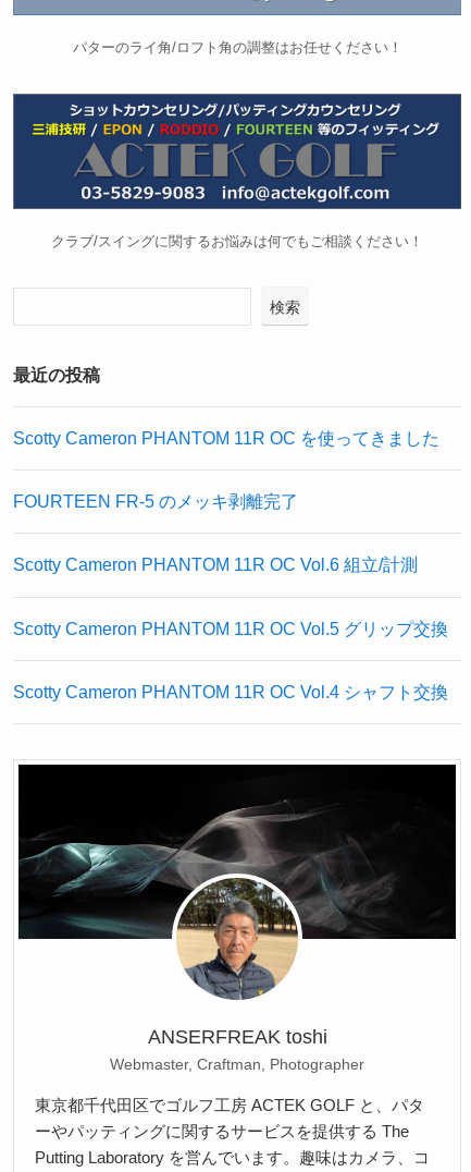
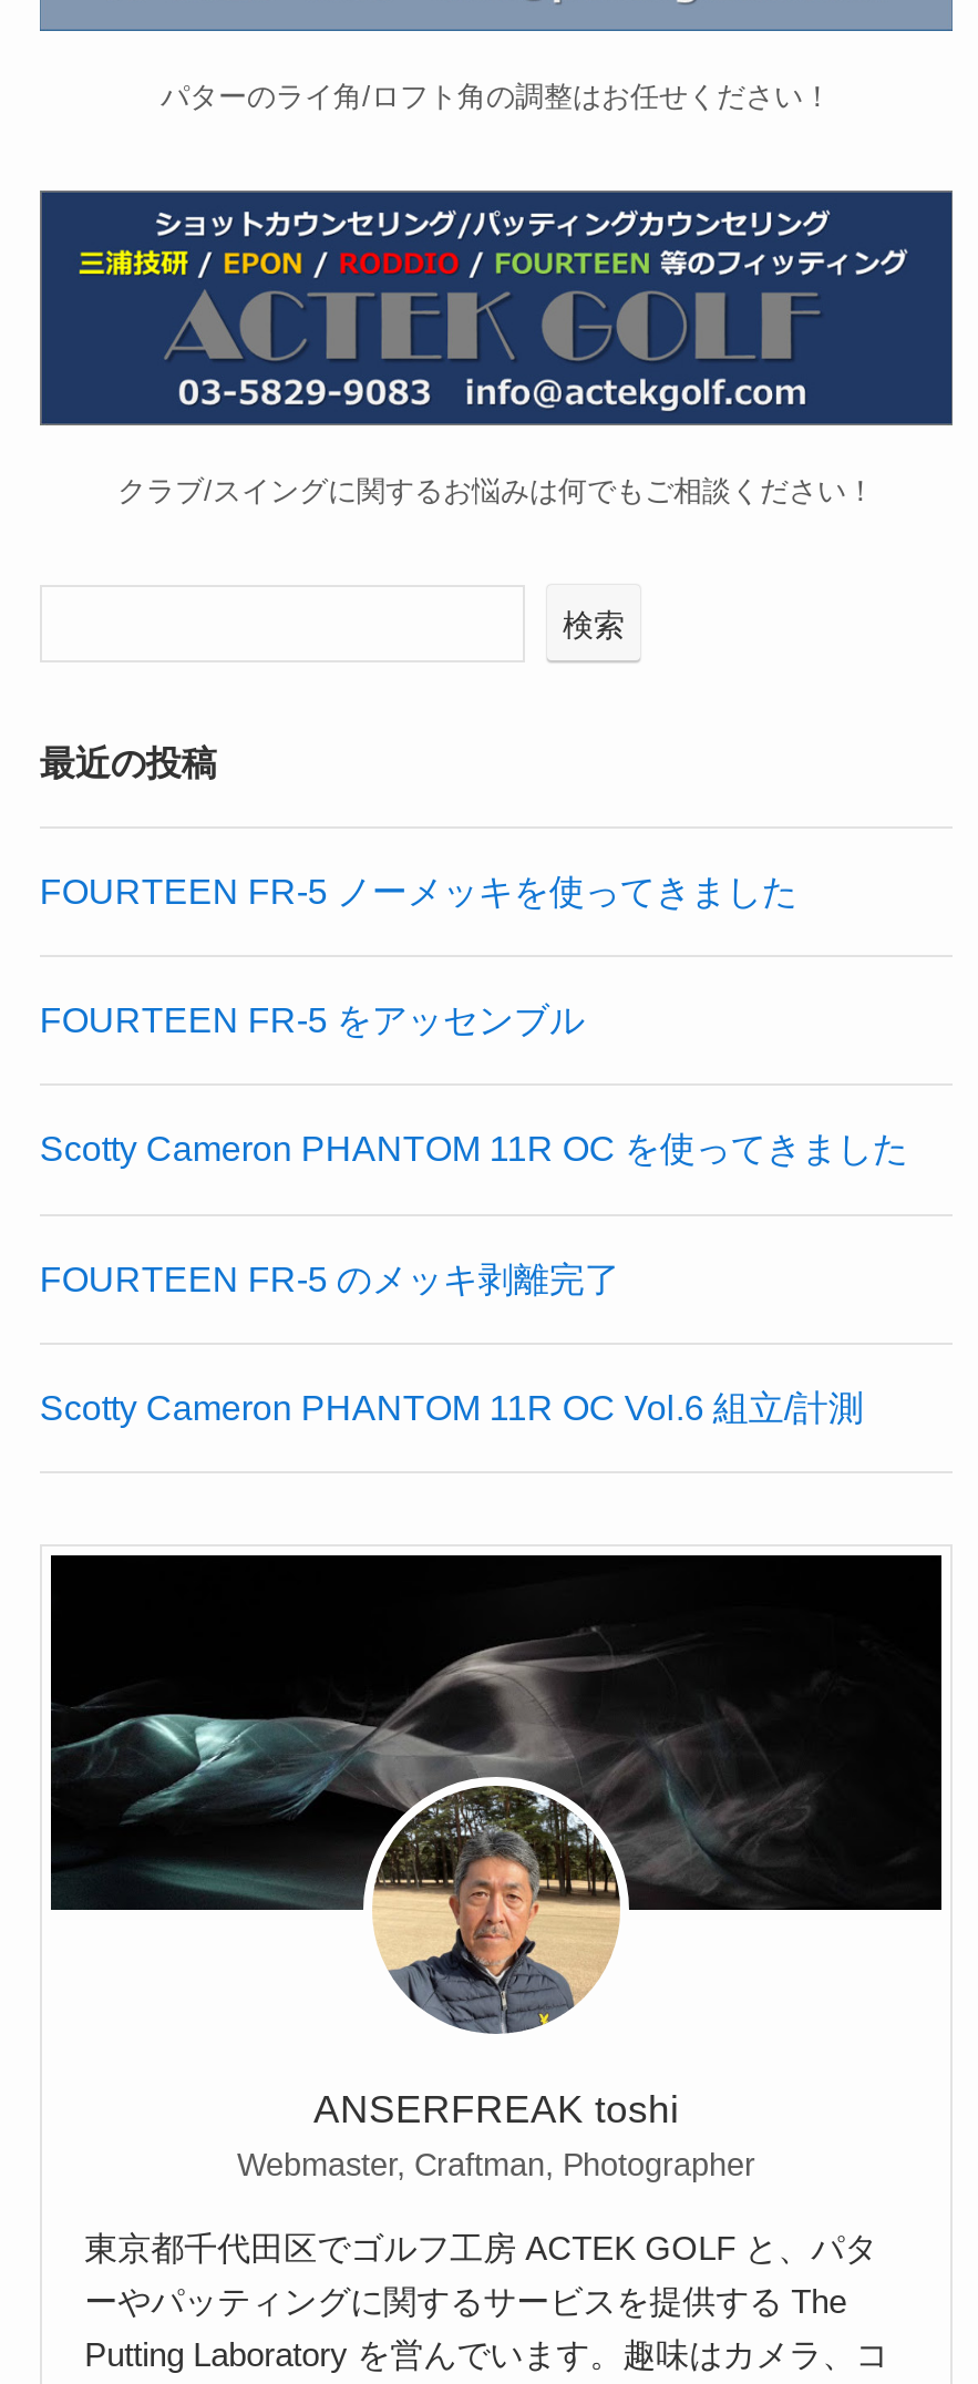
+ FOURTEEN FR-5 ノーメッキを使ってきました
+ FOURTEEN FR-5 をアッセンブル

moved down: Scotty Cameron PHANTOM 11R OC を使ってきました | FOURTEEN FR-5 のメッキ剥離完了 | Scotty Cameron PHANTOM 11R OC Vol.6 組立/計測

- Scotty Cameron PHANTOM 11R OC Vol.5 グリップ交換
- Scotty Cameron PHANTOM 11R OC Vol.4 シャフト交換
